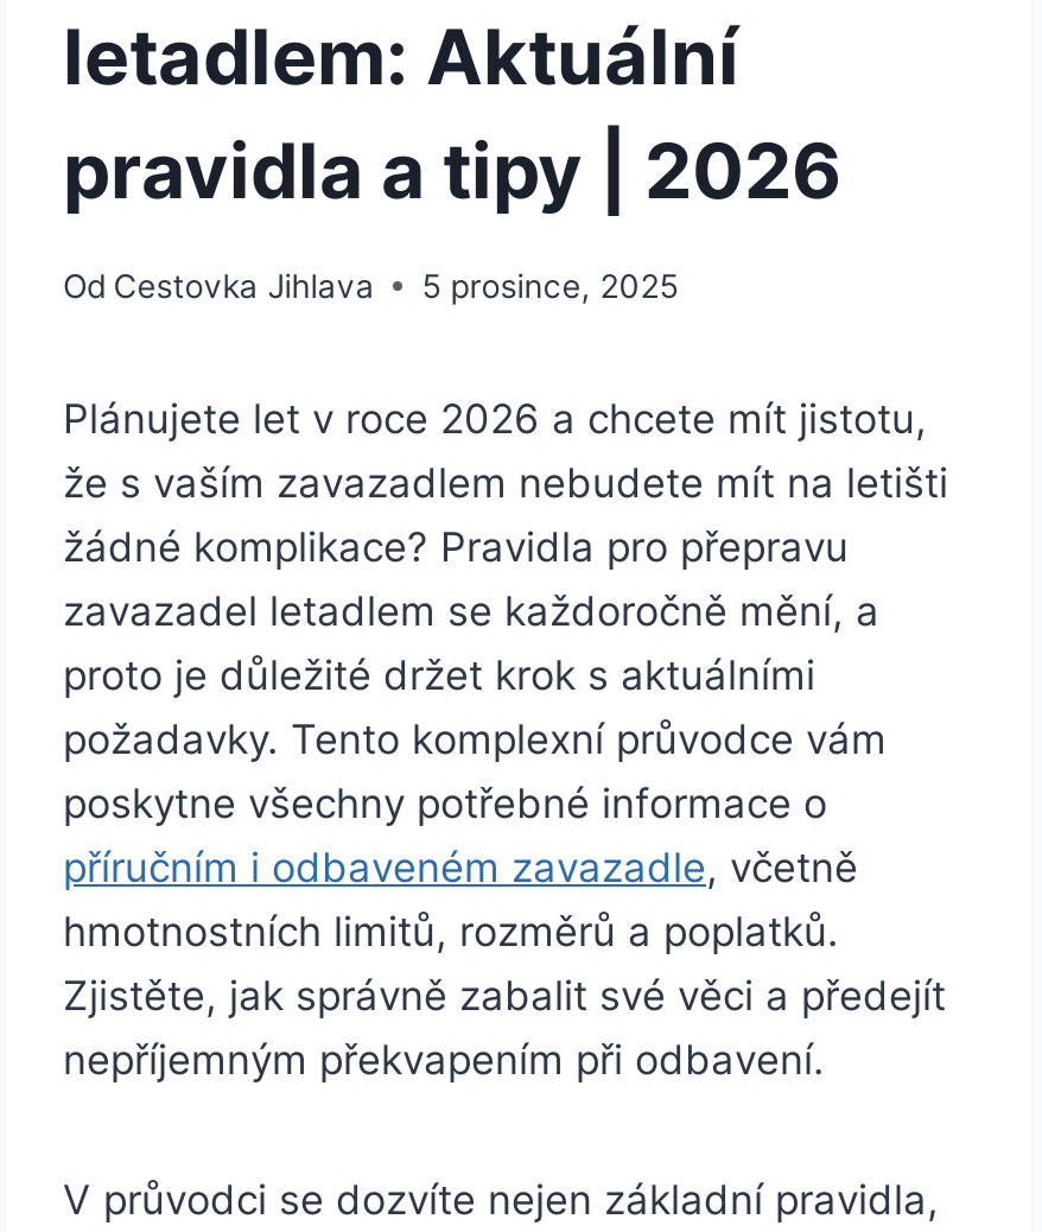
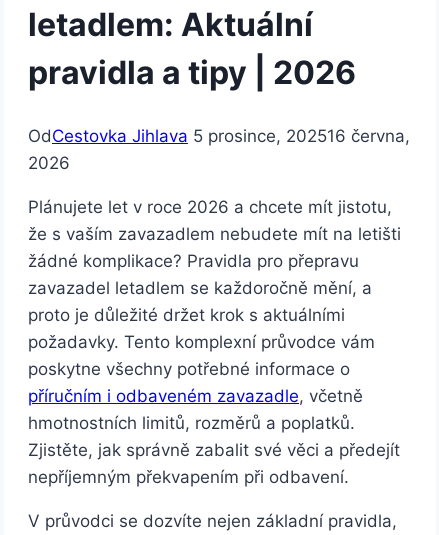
- Od Cestovka Jihlava
- 5 prosince, 2025
+ OdCestovka Jihlava 5 prosince, 202516 června,
+ 2026
